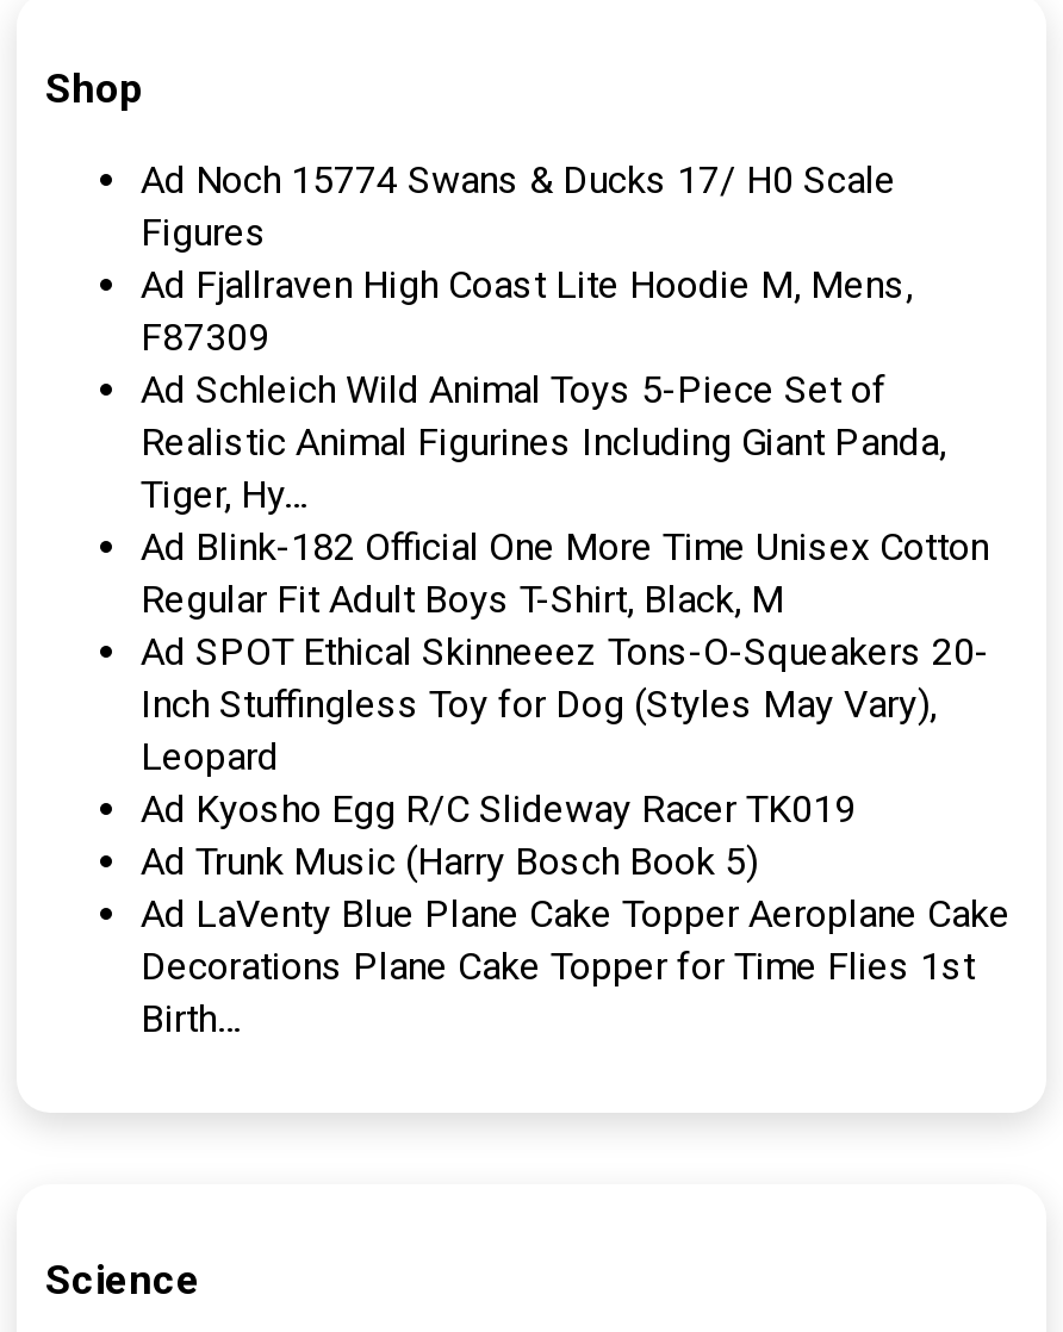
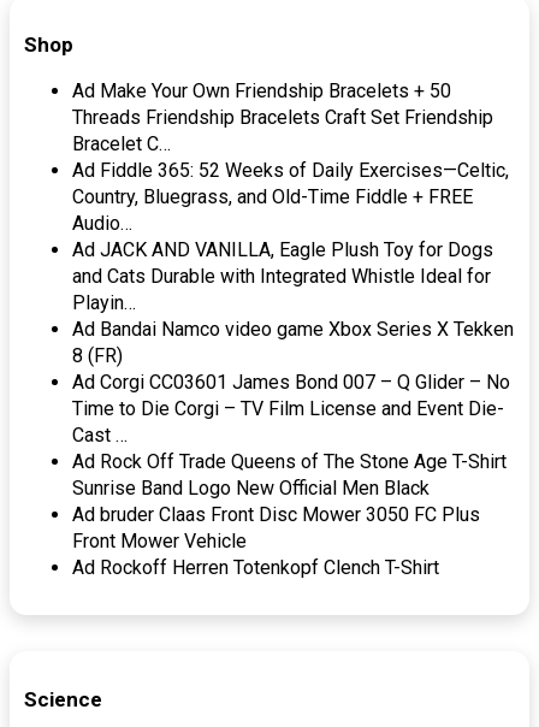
- Ad Noch 15774 Swans & Ducks 17/ H0 Scale
- Figures
- Ad Fjallraven High Coast Lite Hoodie M, Mens,
- F87309
- Ad Schleich Wild Animal Toys 5-Piece Set of
- Realistic Animal Figurines Including Giant Panda,
- Tiger, Hy…
- Ad Blink-182 Official One More Time Unisex Cotton
- Regular Fit Adult Boys T-Shirt, Black, M
- Ad SPOT Ethical Skinneeez Tons-O-Squeakers 20-
- Inch Stuffingless Toy for Dog (Styles May Vary),
- Leopard
- Ad Kyosho Egg R/C Slideway Racer TK019
- Ad Trunk Music (Harry Bosch Book 5)
- Ad LaVenty Blue Plane Cake Topper Aeroplane Cake
- Decorations Plane Cake Topper for Time Flies 1st
- Birth…
+ Ad Make Your Own Friendship Bracelets + 50
+ Threads Friendship Bracelets Craft Set Friendship
+ Bracelet C…
+ Ad Fiddle 365: 52 Weeks of Daily Exercises—Celtic,
+ Country, Bluegrass, and Old-Time Fiddle + FREE
+ Audio…
+ Ad JACK AND VANILLA, Eagle Plush Toy for Dogs
+ and Cats Durable with Integrated Whistle Ideal for
+ Playin…
+ Ad Bandai Namco video game Xbox Series X Tekken
+ 8 (FR)
+ Ad Corgi CC03601 James Bond 007 – Q Glider – No
+ Time to Die Corgi – TV Film License and Event Die-
+ Cast …
+ Ad Rock Off Trade Queens of The Stone Age T-Shirt
+ Sunrise Band Logo New Official Men Black
+ Ad bruder Claas Front Disc Mower 3050 FC Plus
+ Front Mower Vehicle
+ Ad Rockoff Herren Totenkopf Clench T-Shirt
